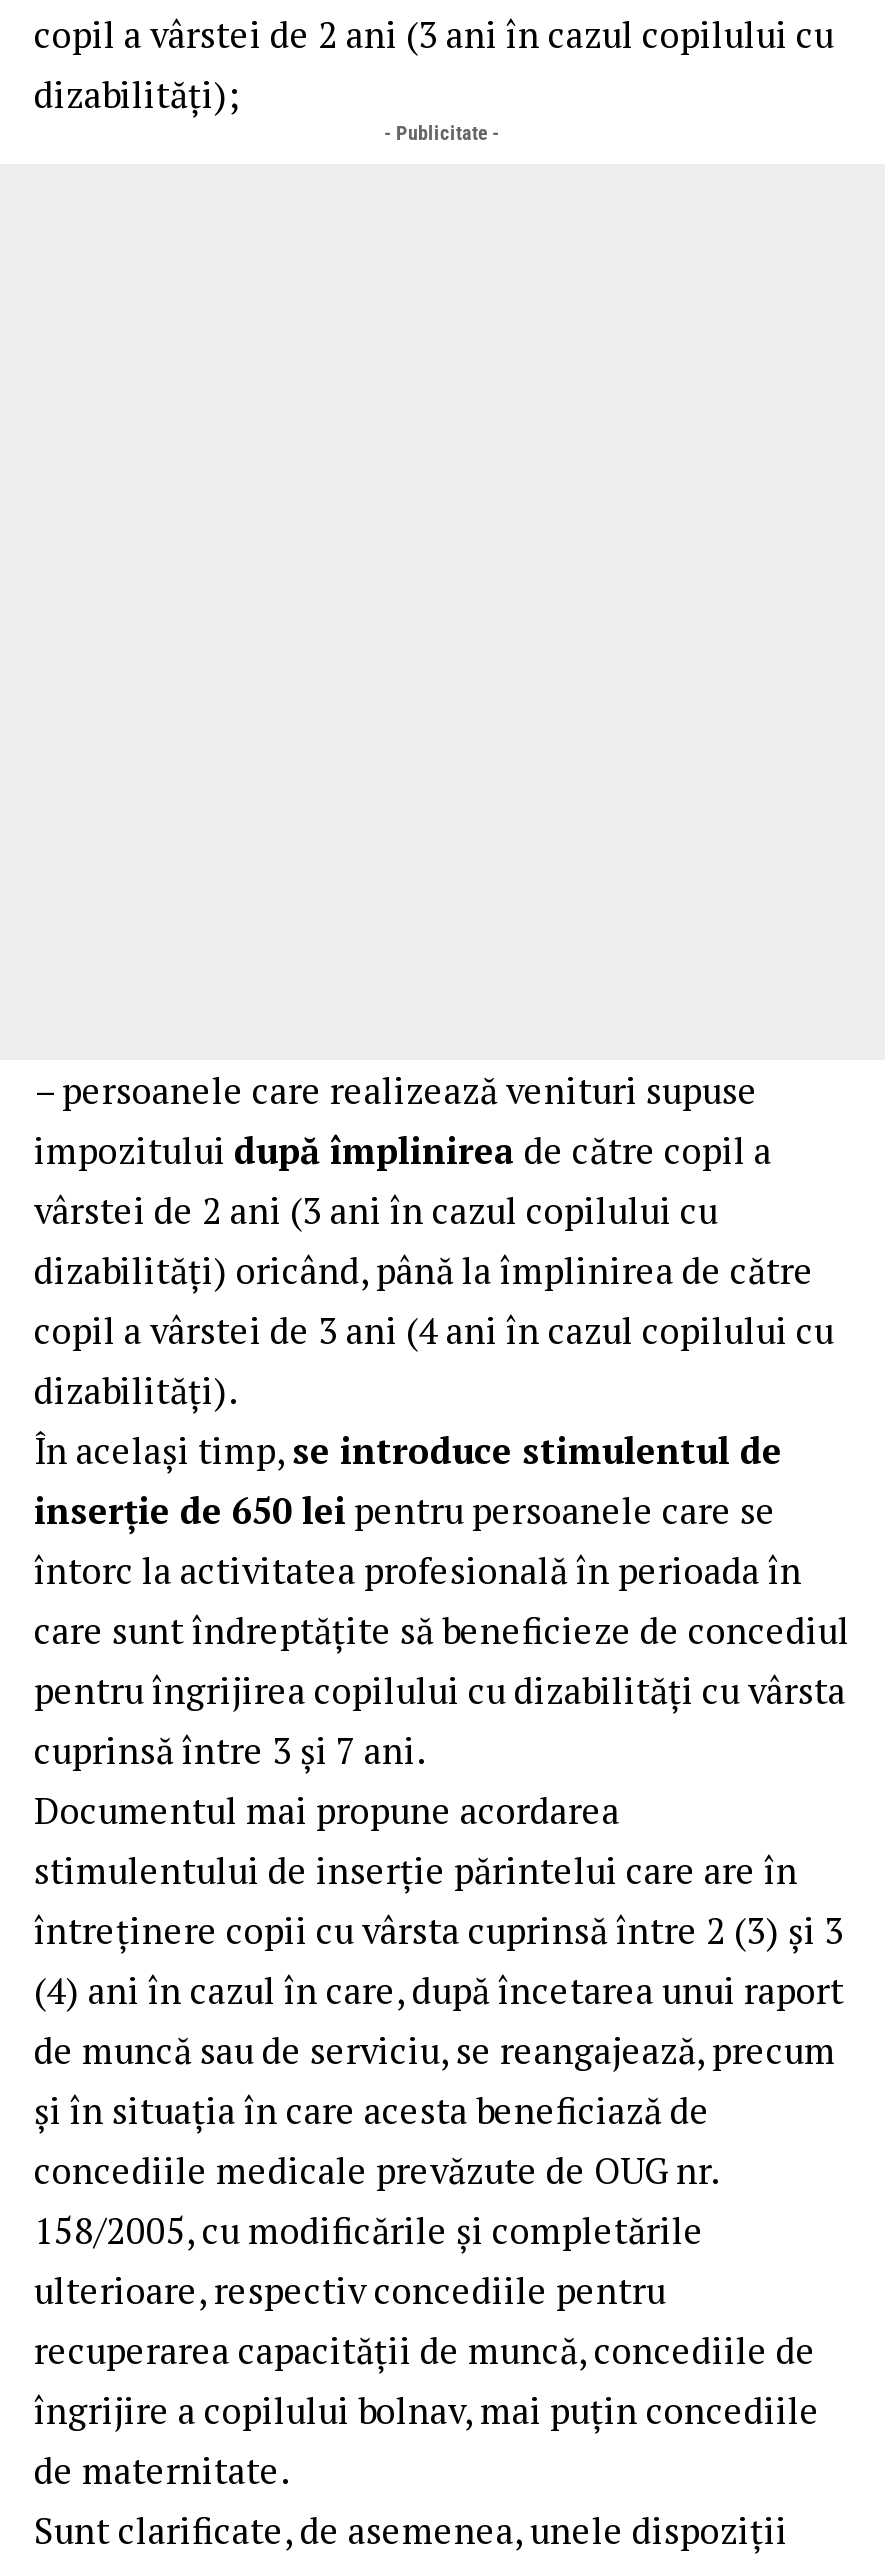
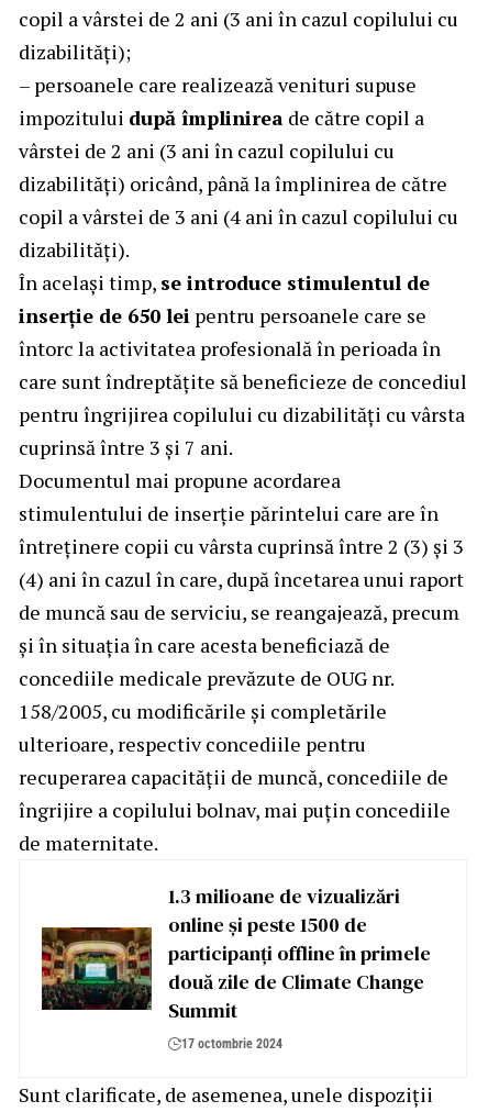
- - Publicitate -

moved up: – persoanele care realizează venituri supuse | impozitului după împlinirea de către copil a | vârstei de 2 ani (3 ani în cazul copilului cu | ... | îngrijire a copilului bolnav, mai puțin concediile | de maternitate.

+ [image]
+ 1.3 milioane de vizualizări
+ online și peste 1500 de
+ participanți offline în primele
+ două zile de Climate Change
+ Summit
+ 17 octombrie 2024
